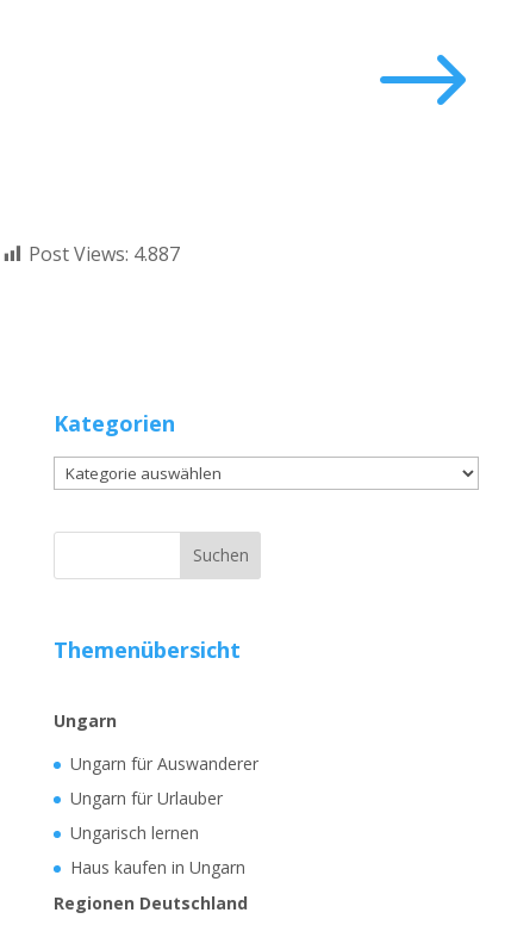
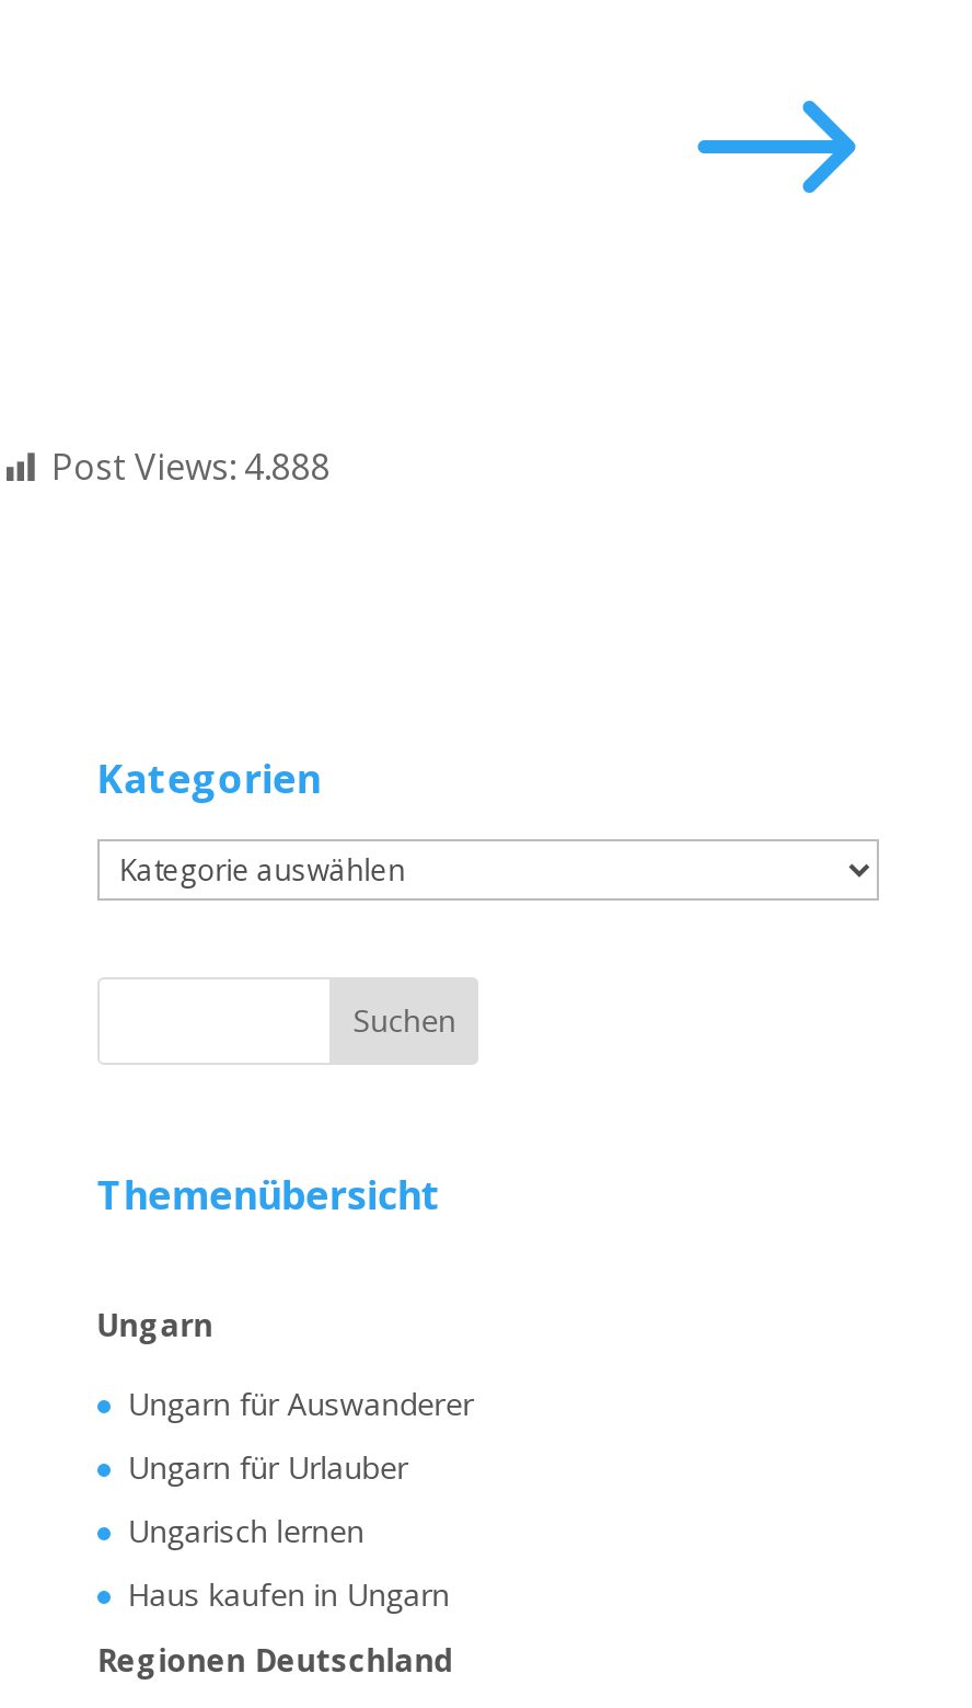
- Post Views: 4.887
+ Post Views: 4.888
